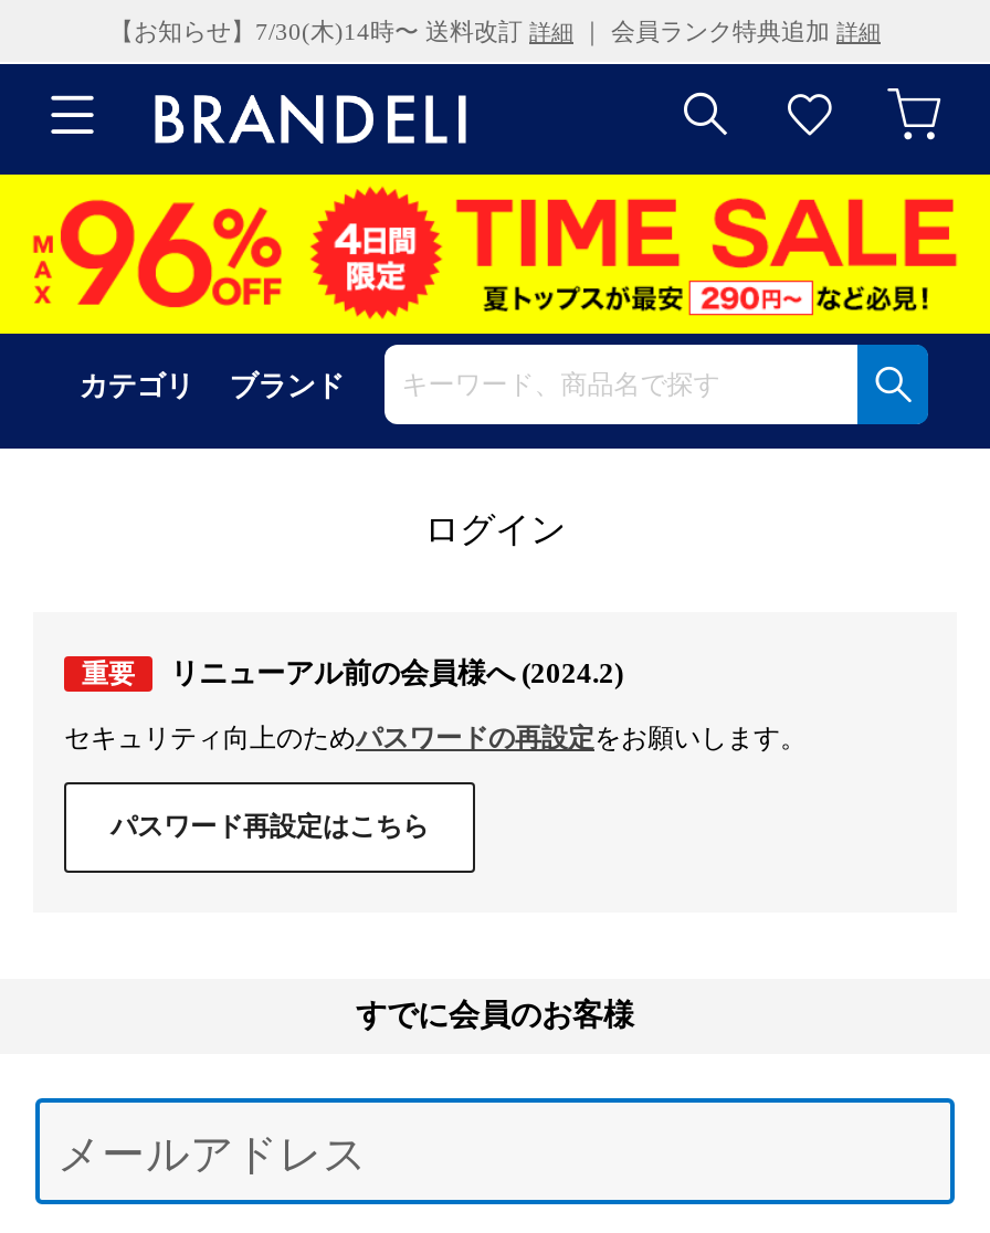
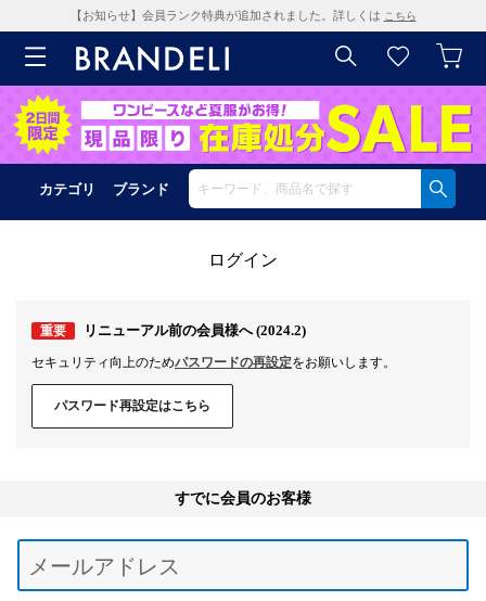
- 【お知らせ】7/30(木)14時〜 送料改訂詳細｜ 会員ランク特典追加詳細
+ 【お知らせ】会員ランク特典が追加されました。詳しくはこちら

- [image]
+ [image]
